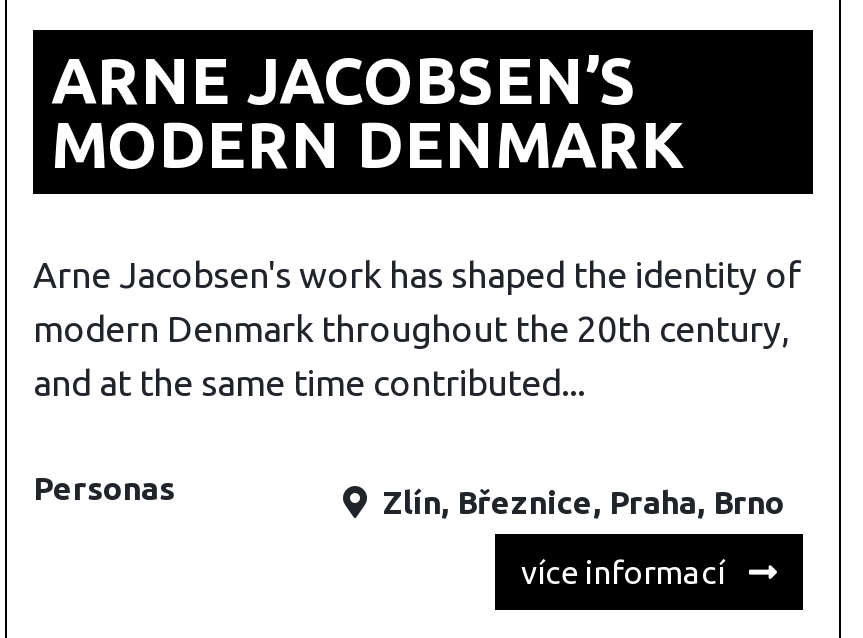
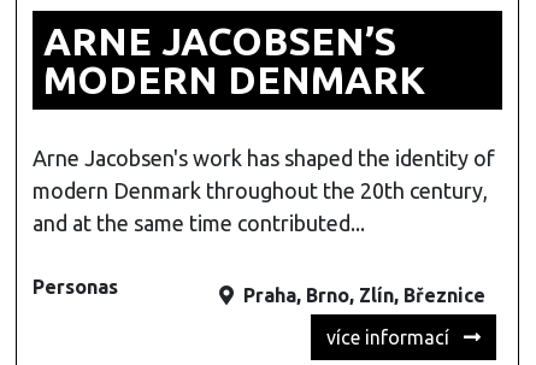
- Zlín, Březnice, Praha, Brno
+ Praha, Brno, Zlín, Březnice
